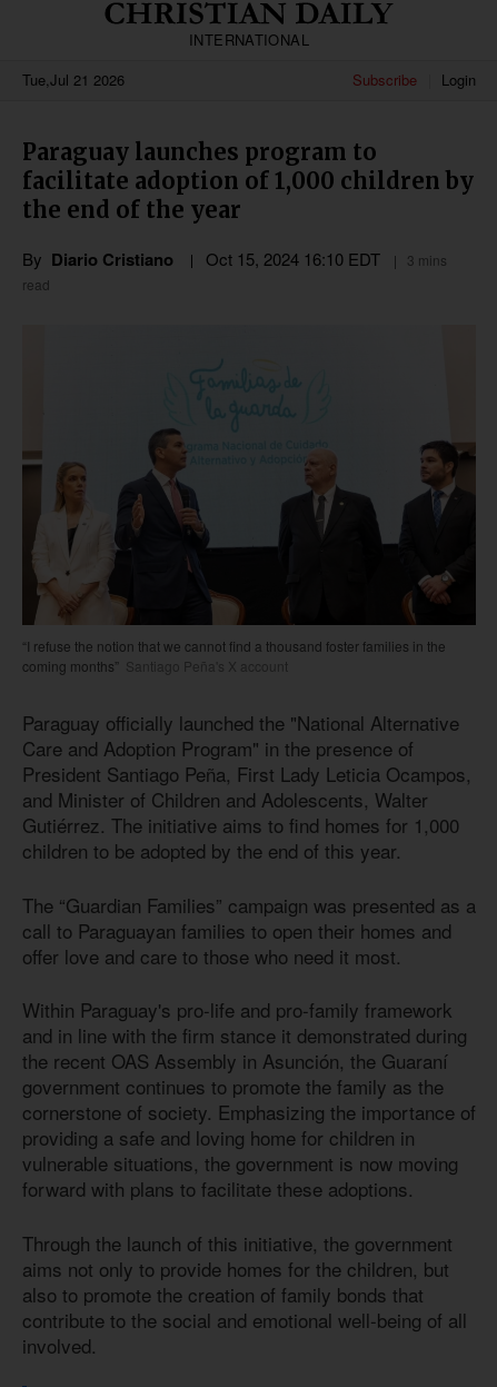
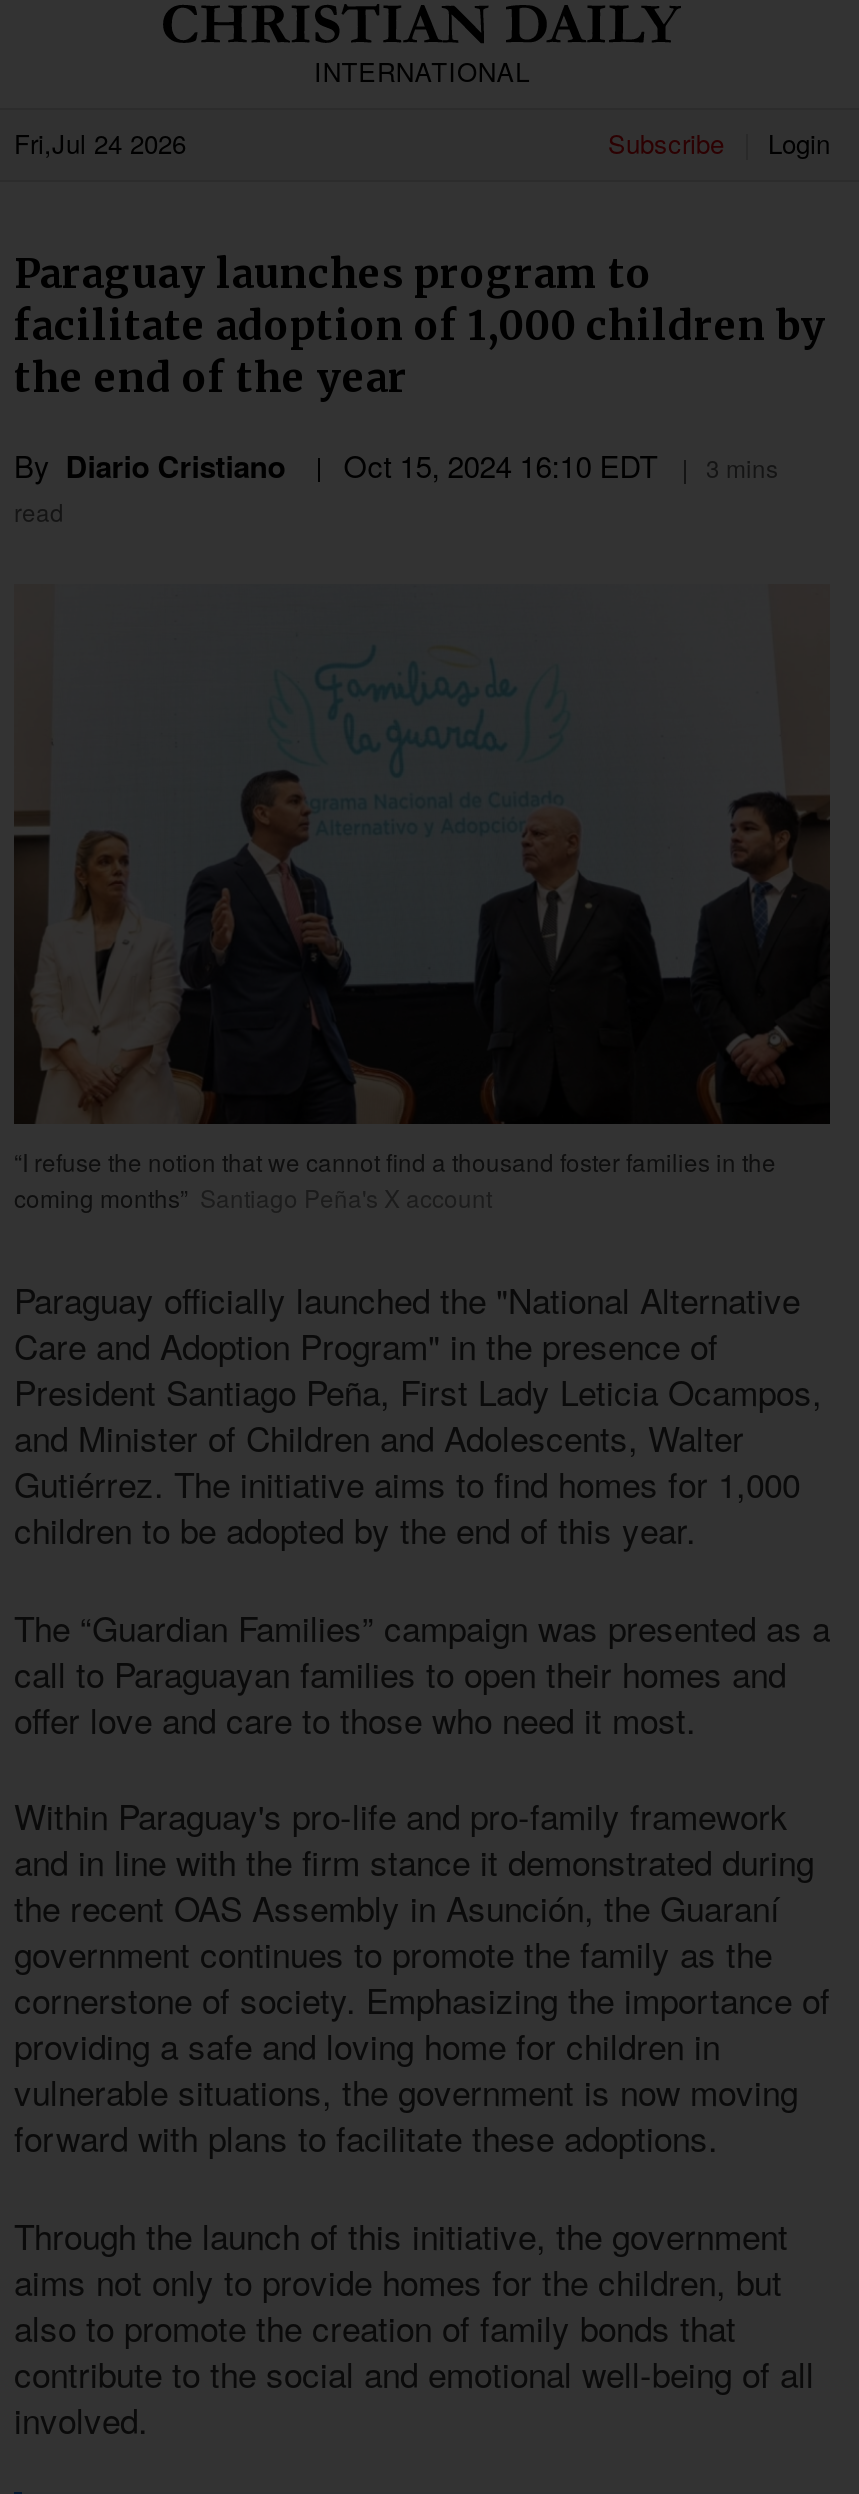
- Tue,Jul 21 2026
+ Fri,Jul 24 2026
